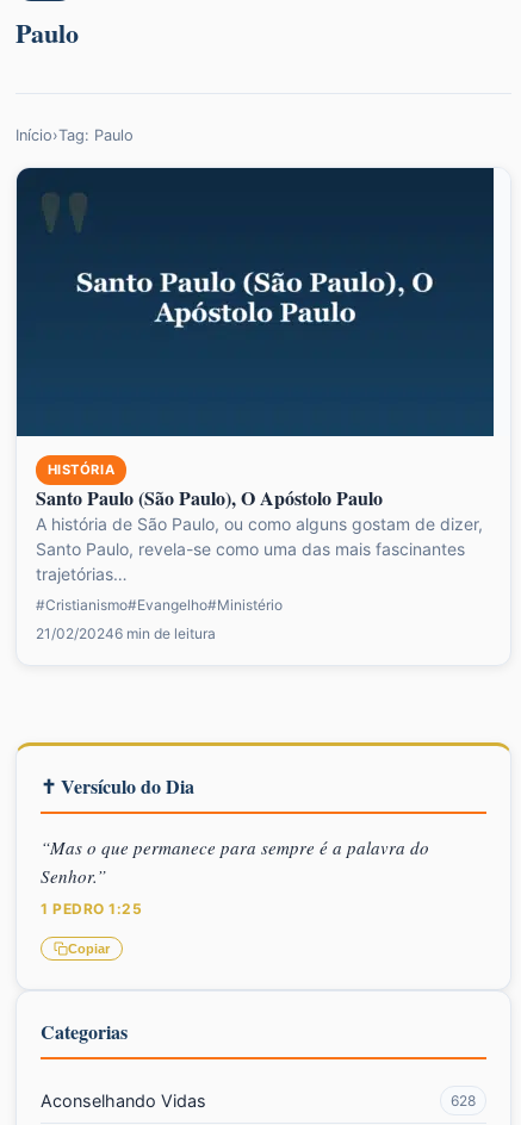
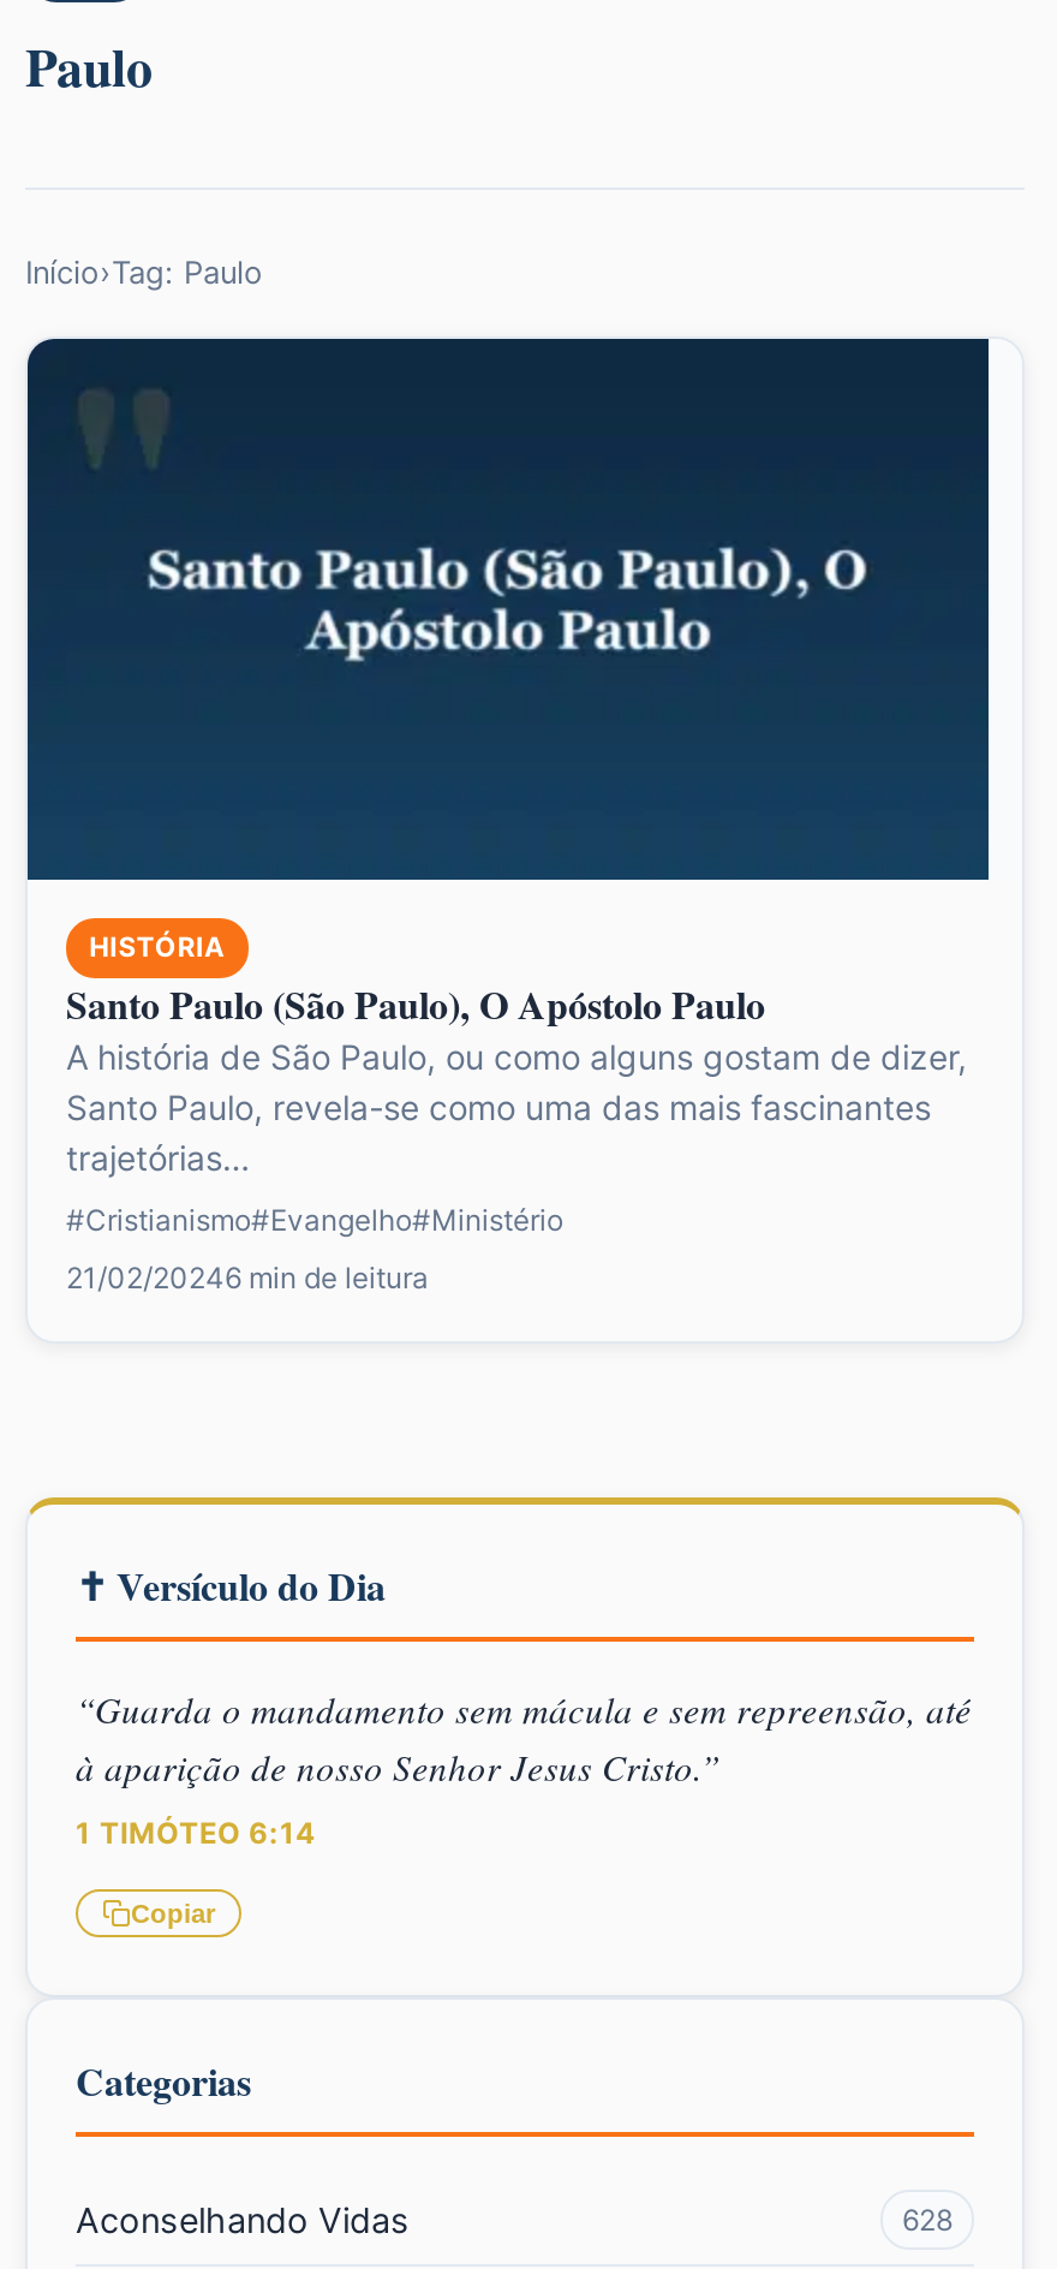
- “Mas o que permanece para sempre é a palavra do
- Senhor.”
+ “Guarda o mandamento sem mácula e sem repreensão, até
+ à aparição de nosso Senhor Jesus Cristo.”

- 1 PEDRO 1:25
+ 1 TIMÓTEO 6:14
